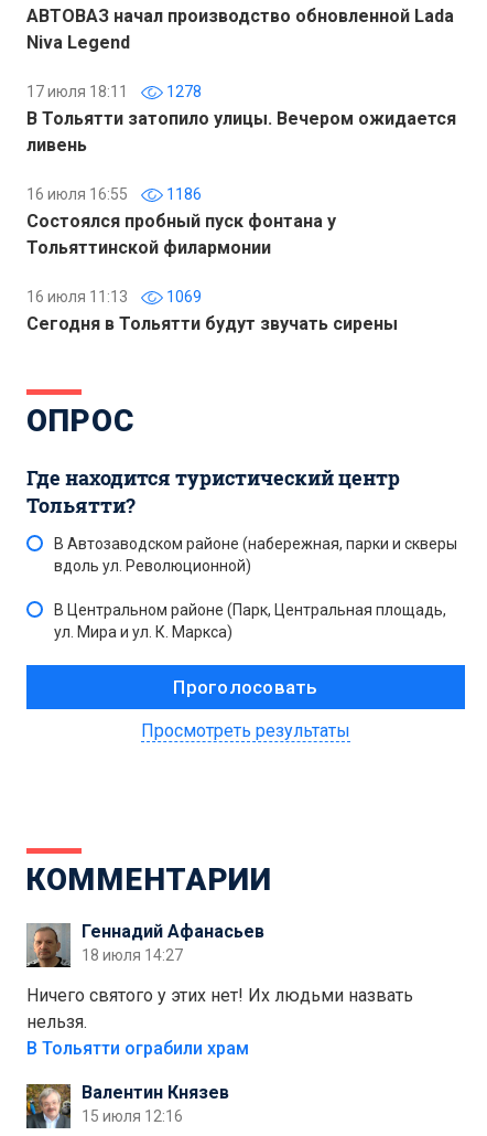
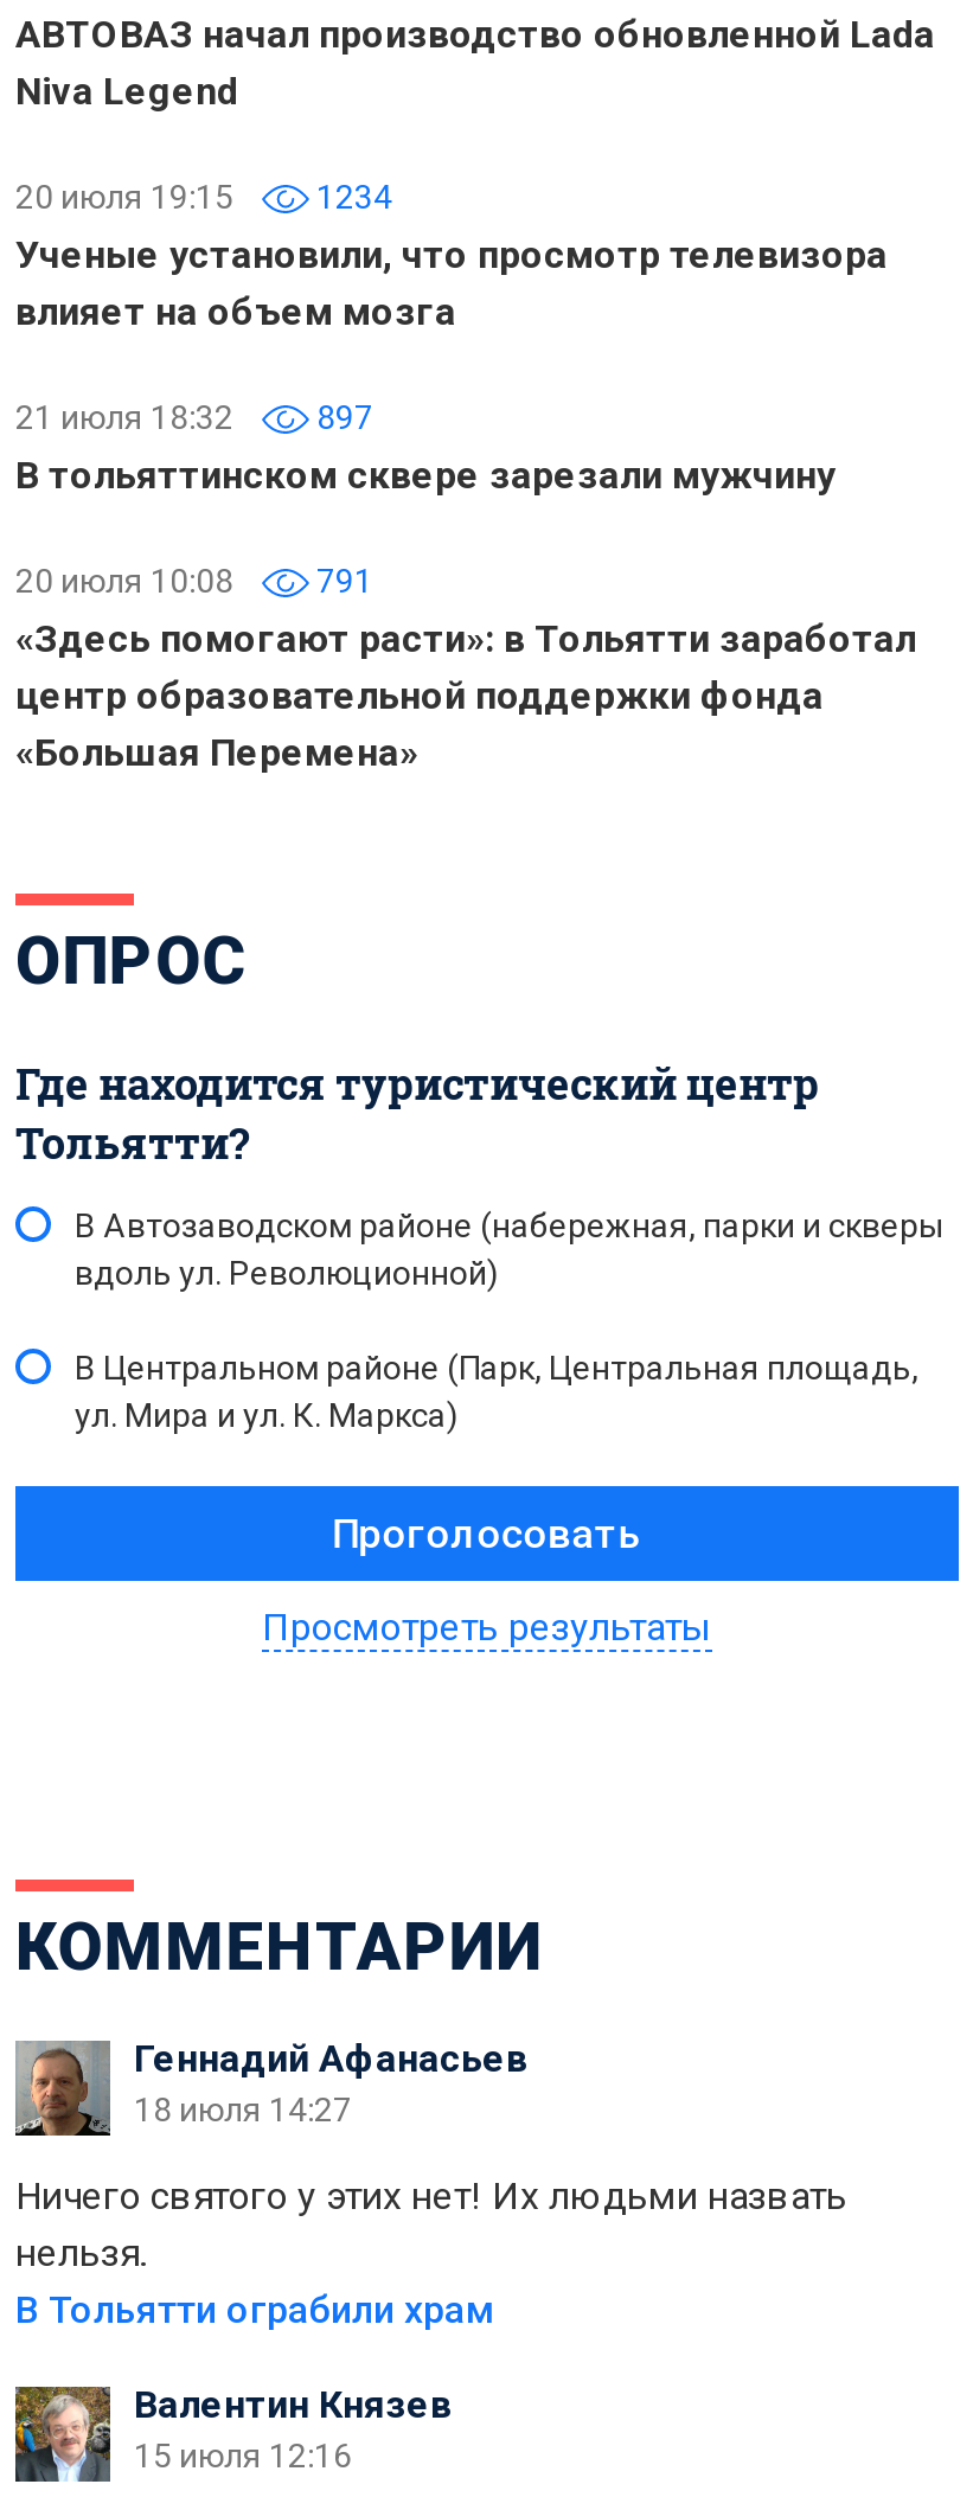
- 17 июля 18:11
- 1278
- В Тольятти затопило улицы. Вечером ожидается
- ливень
+ 20 июля 19:15
+ 1234
+ Ученые установили, что просмотр телевизора
+ влияет на объем мозга

- 16 июля 16:55
- 1186
- Состоялся пробный пуск фонтана у
- Тольяттинской филармонии
+ 21 июля 18:32
+ 897
+ В тольяттинском сквере зарезали мужчину

- 16 июля 11:13
- 1069
- Сегодня в Тольятти будут звучать сирены
+ 20 июля 10:08
+ 791
+ «Здесь помогают расти»: в Тольятти заработал
+ центр образовательной поддержки фонда
+ «Большая Перемена»
